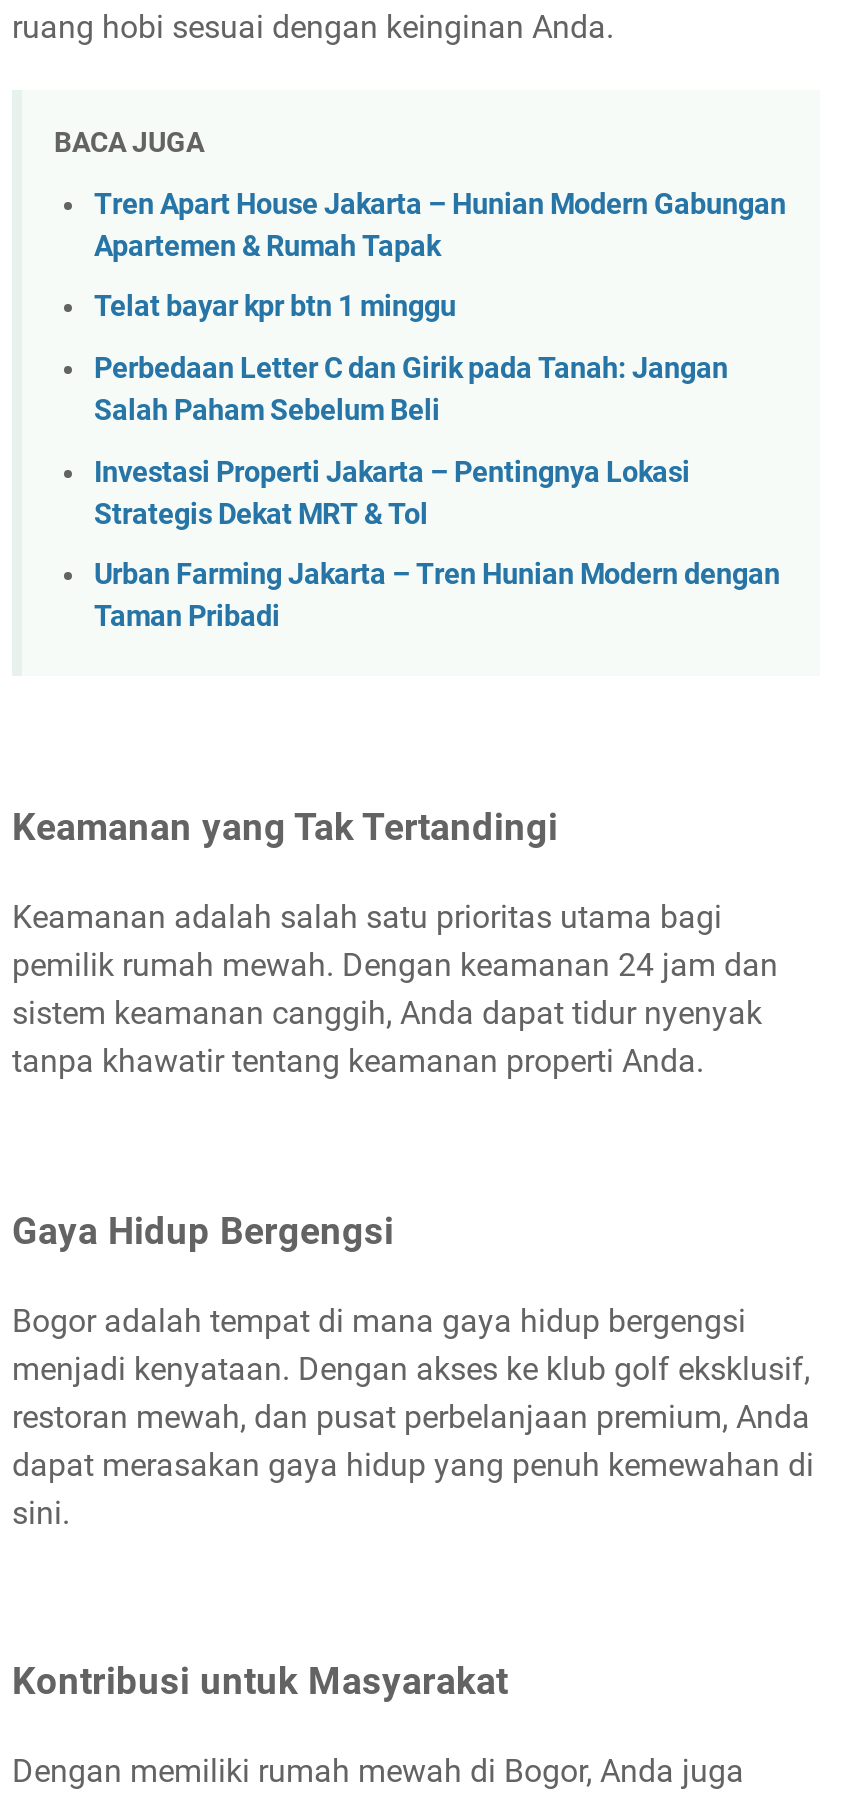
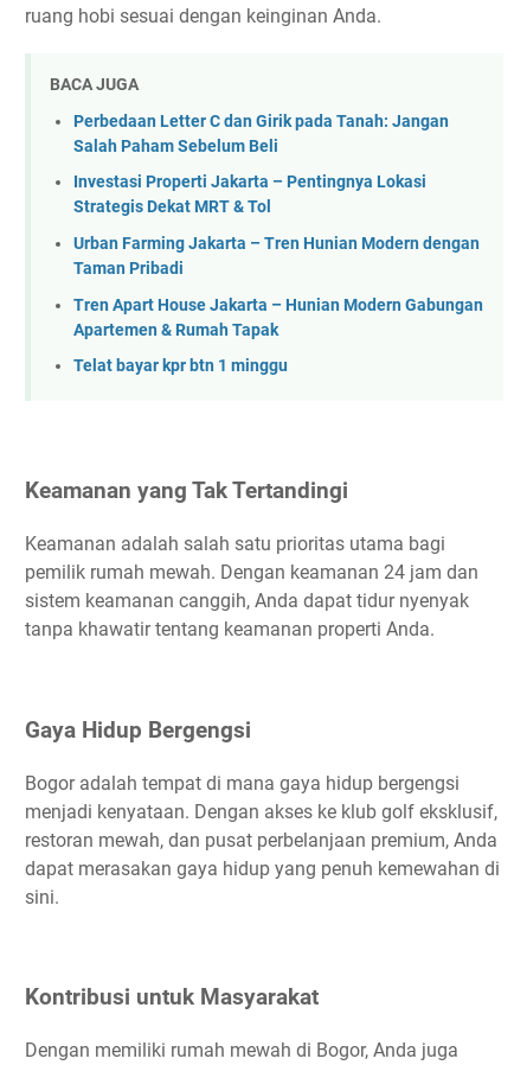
moved down: Tren Apart House Jakarta – Hunian Modern Gabungan | Apartemen & Rumah Tapak | Telat bayar kpr btn 1 minggu

moved up: Perbedaan Letter C dan Girik pada Tanah: Jangan | Salah Paham Sebelum Beli | Investasi Properti Jakarta – Pentingnya Lokasi | Strategis Dekat MRT & Tol | Urban Farming Jakarta – Tren Hunian Modern dengan | Taman Pribadi
